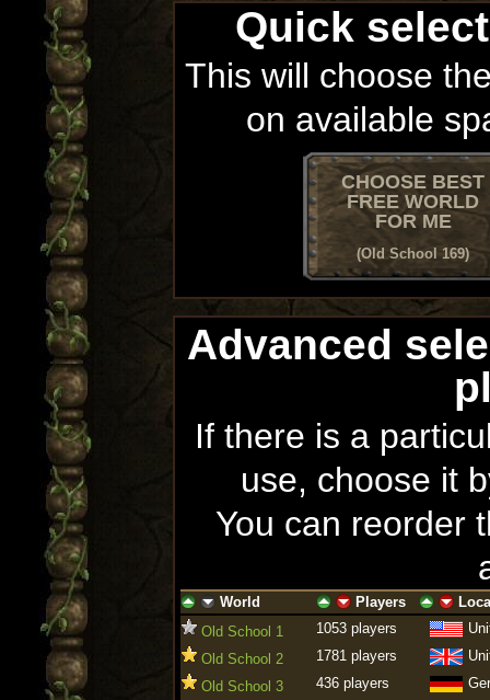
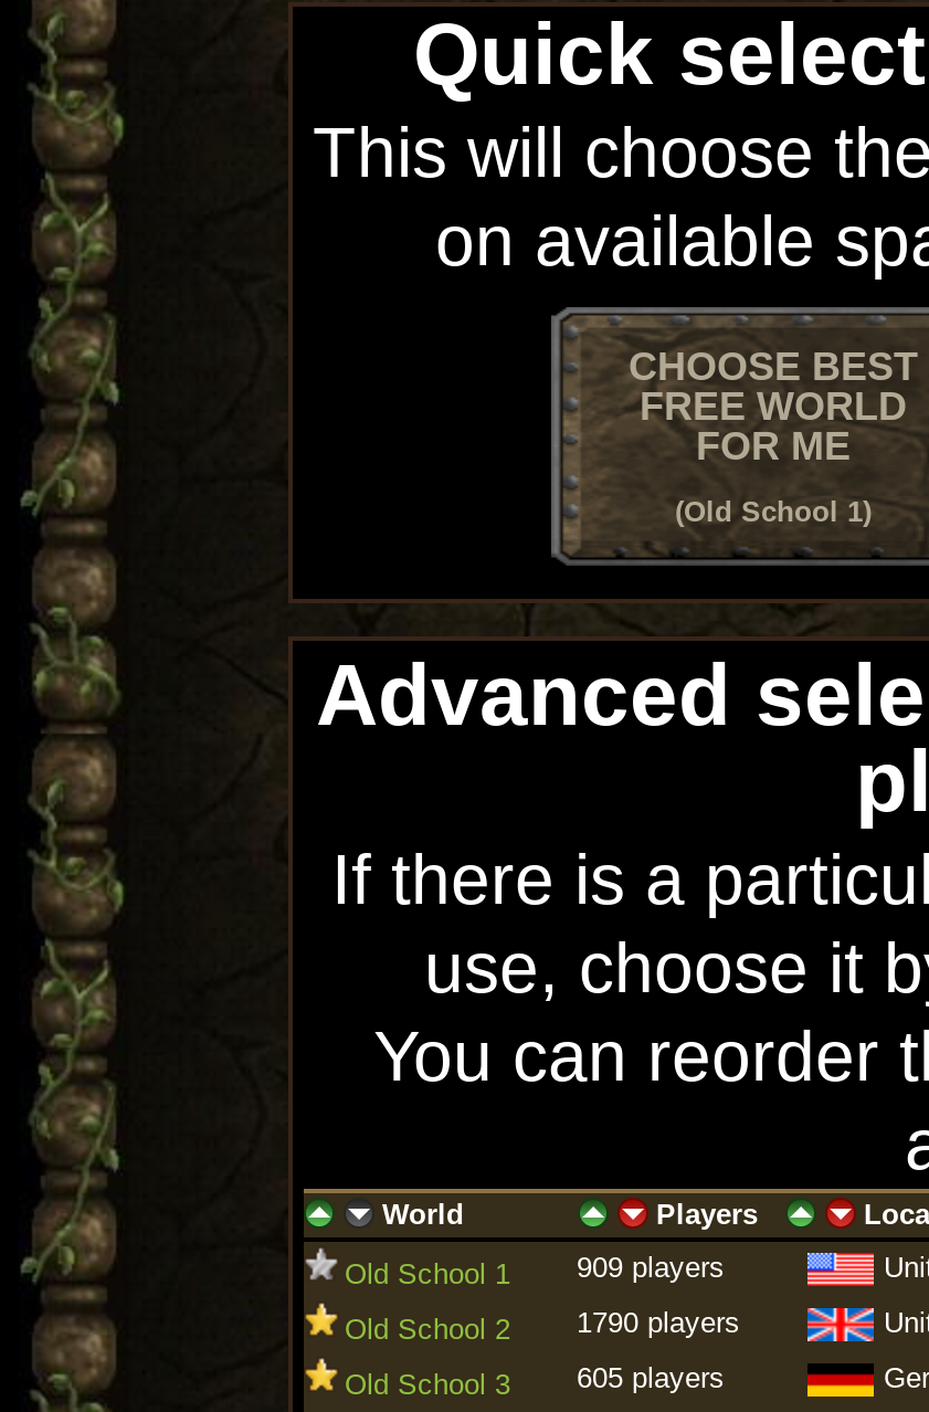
- (Old School 169)
+ (Old School 1)

- Old School 1 1053 players
+ Old School 1 909 players

- Old School 2 1781 players
+ Old School 2 1790 players

- Old School 3 436 players
+ Old School 3 605 players
